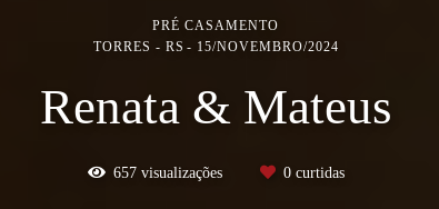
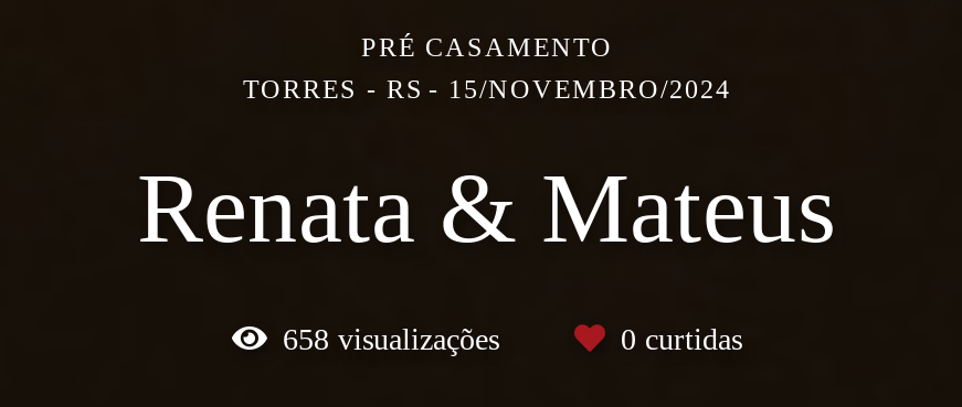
- 657 visualizações
+ 658 visualizações
